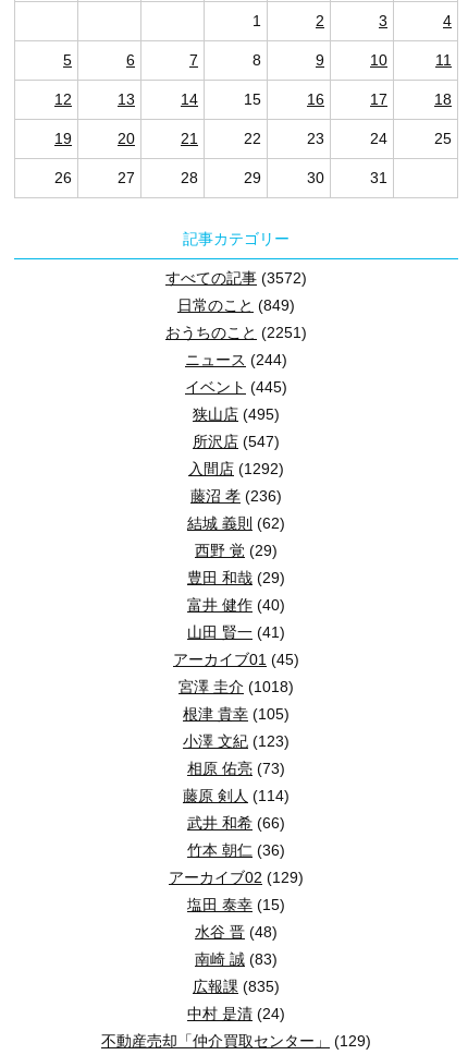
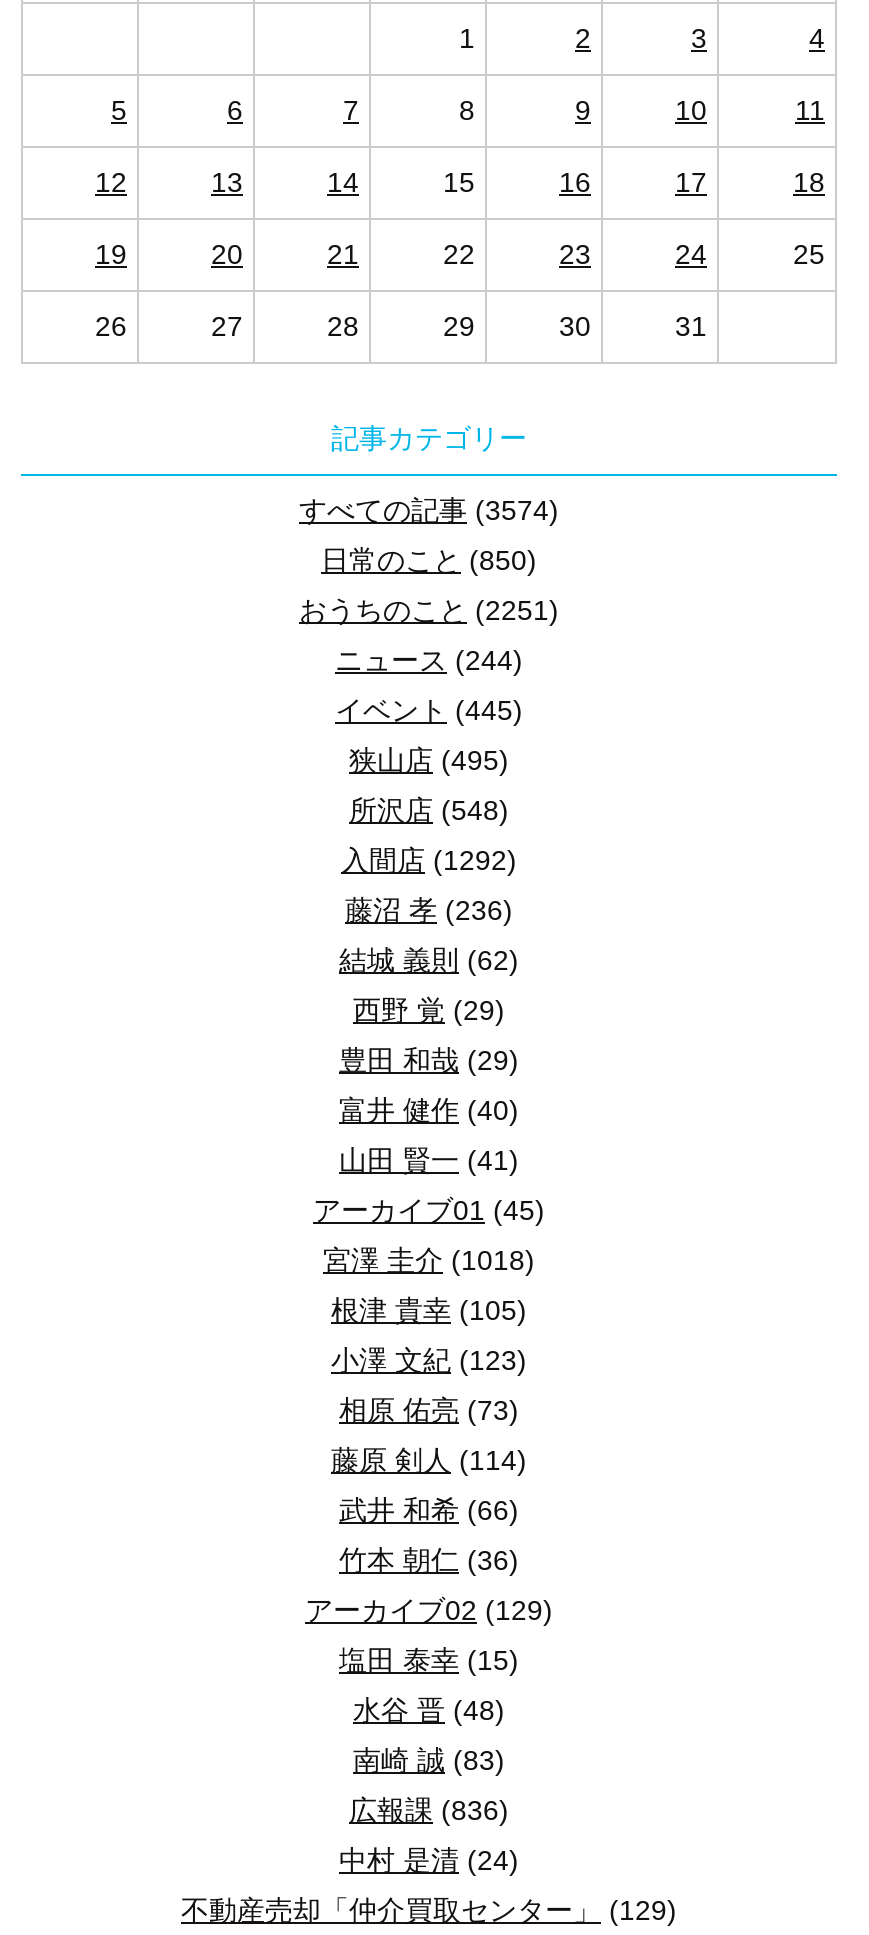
- すべての記事(3572)
+ すべての記事(3574)

- 日常のこと(849)
+ 日常のこと(850)

- 所沢店(547)
+ 所沢店(548)

- 広報課(835)
+ 広報課(836)
